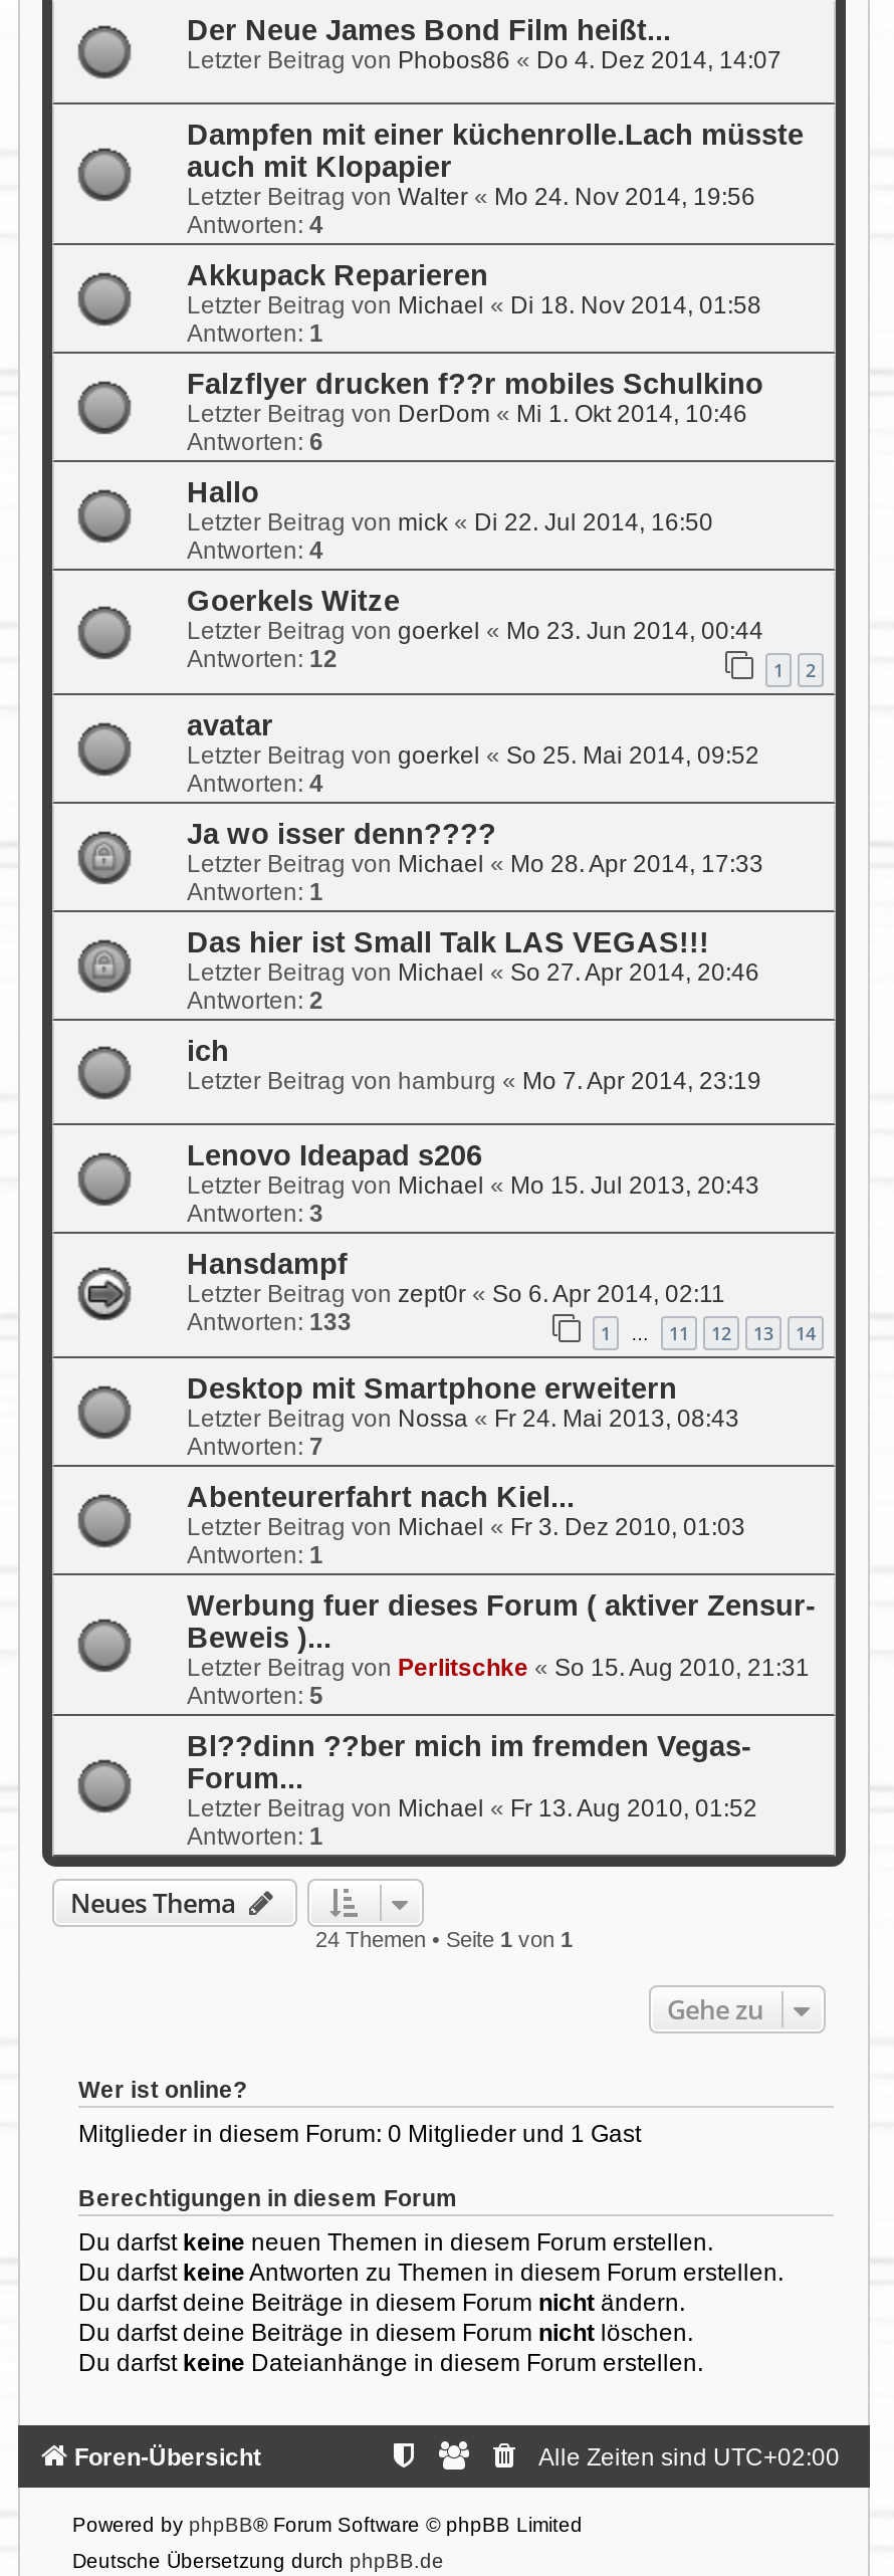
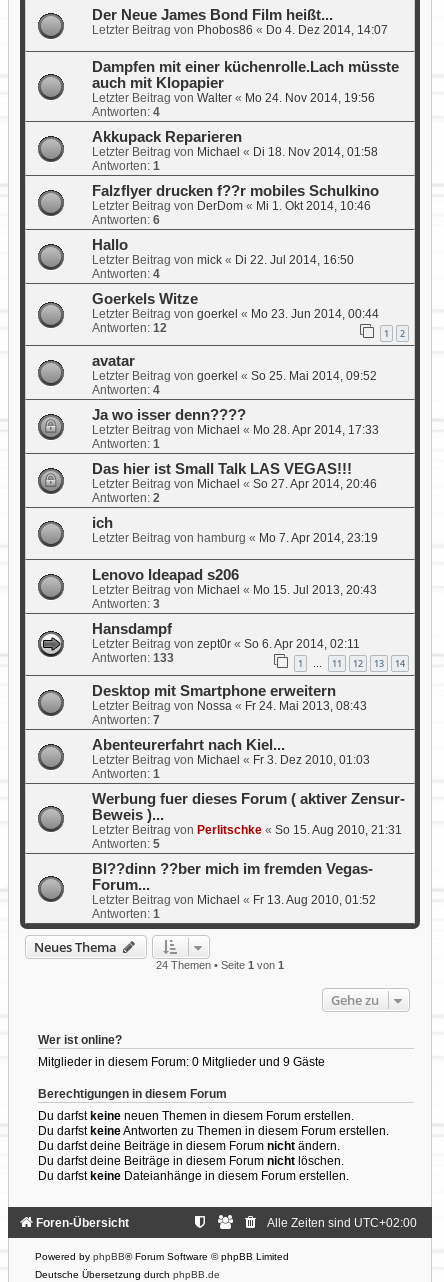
- Mitglieder in diesem Forum: 0 Mitglieder und 1 Gast
+ Mitglieder in diesem Forum: 0 Mitglieder und 9 Gäste
